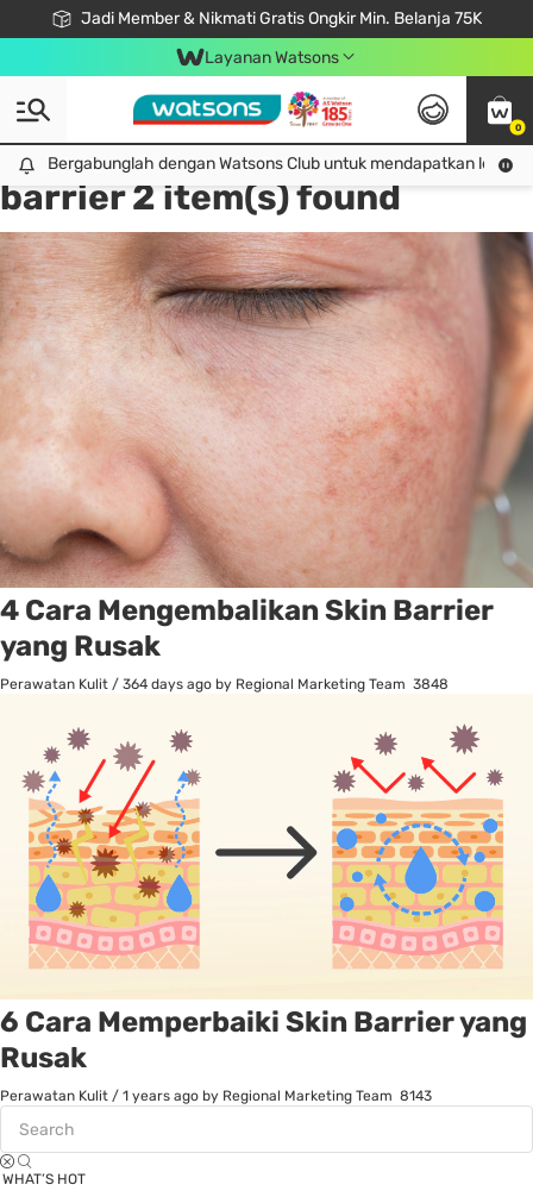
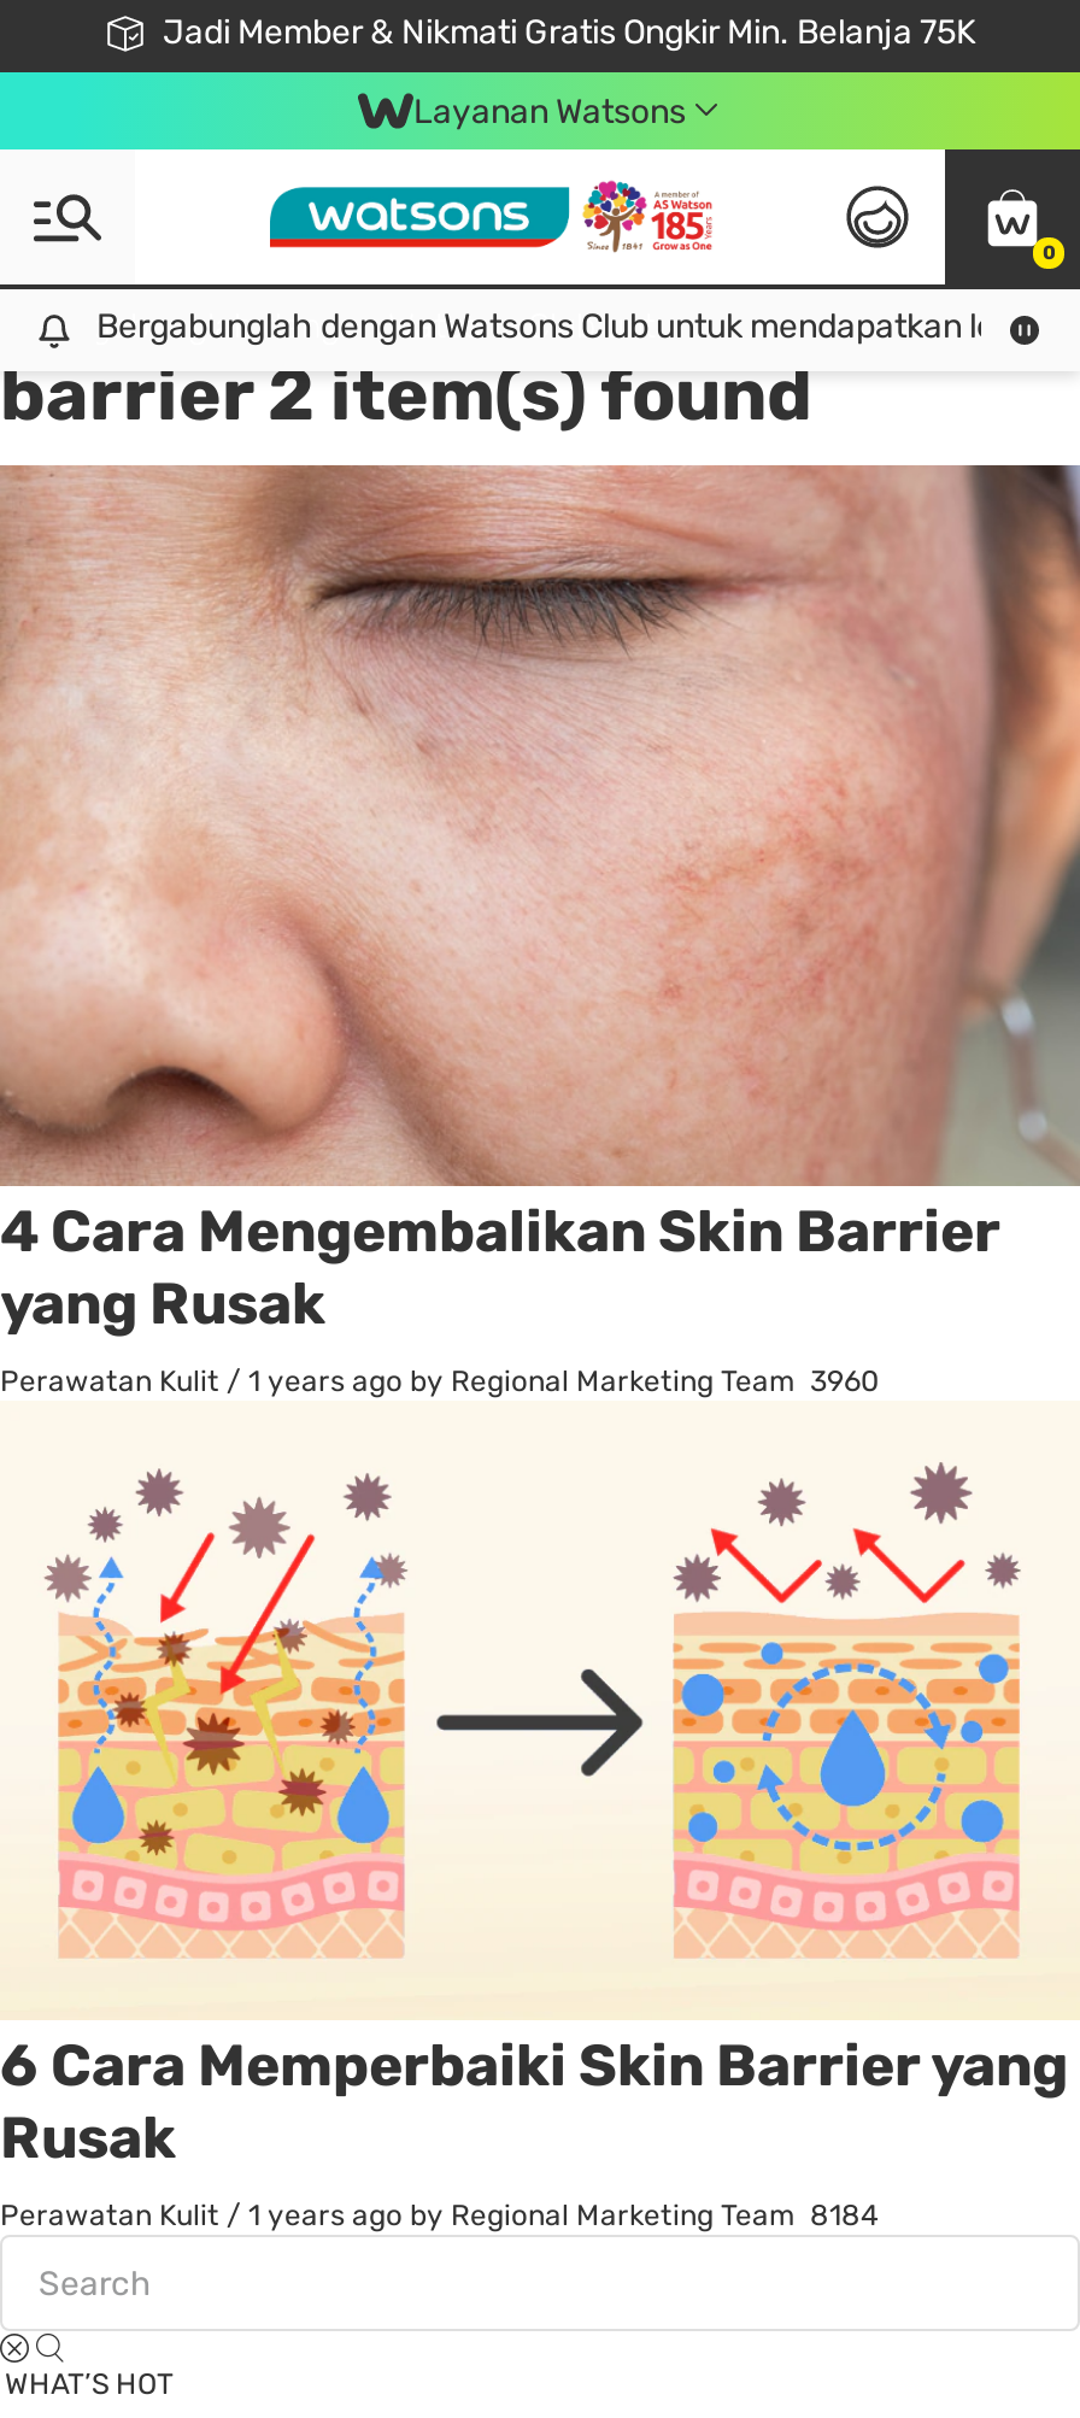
- Perawatan Kulit / 364 days ago by Regional Marketing Team 3848
+ Perawatan Kulit / 1 years ago by Regional Marketing Team 3960

- Perawatan Kulit / 1 years ago by Regional Marketing Team 8143
+ Perawatan Kulit / 1 years ago by Regional Marketing Team 8184
